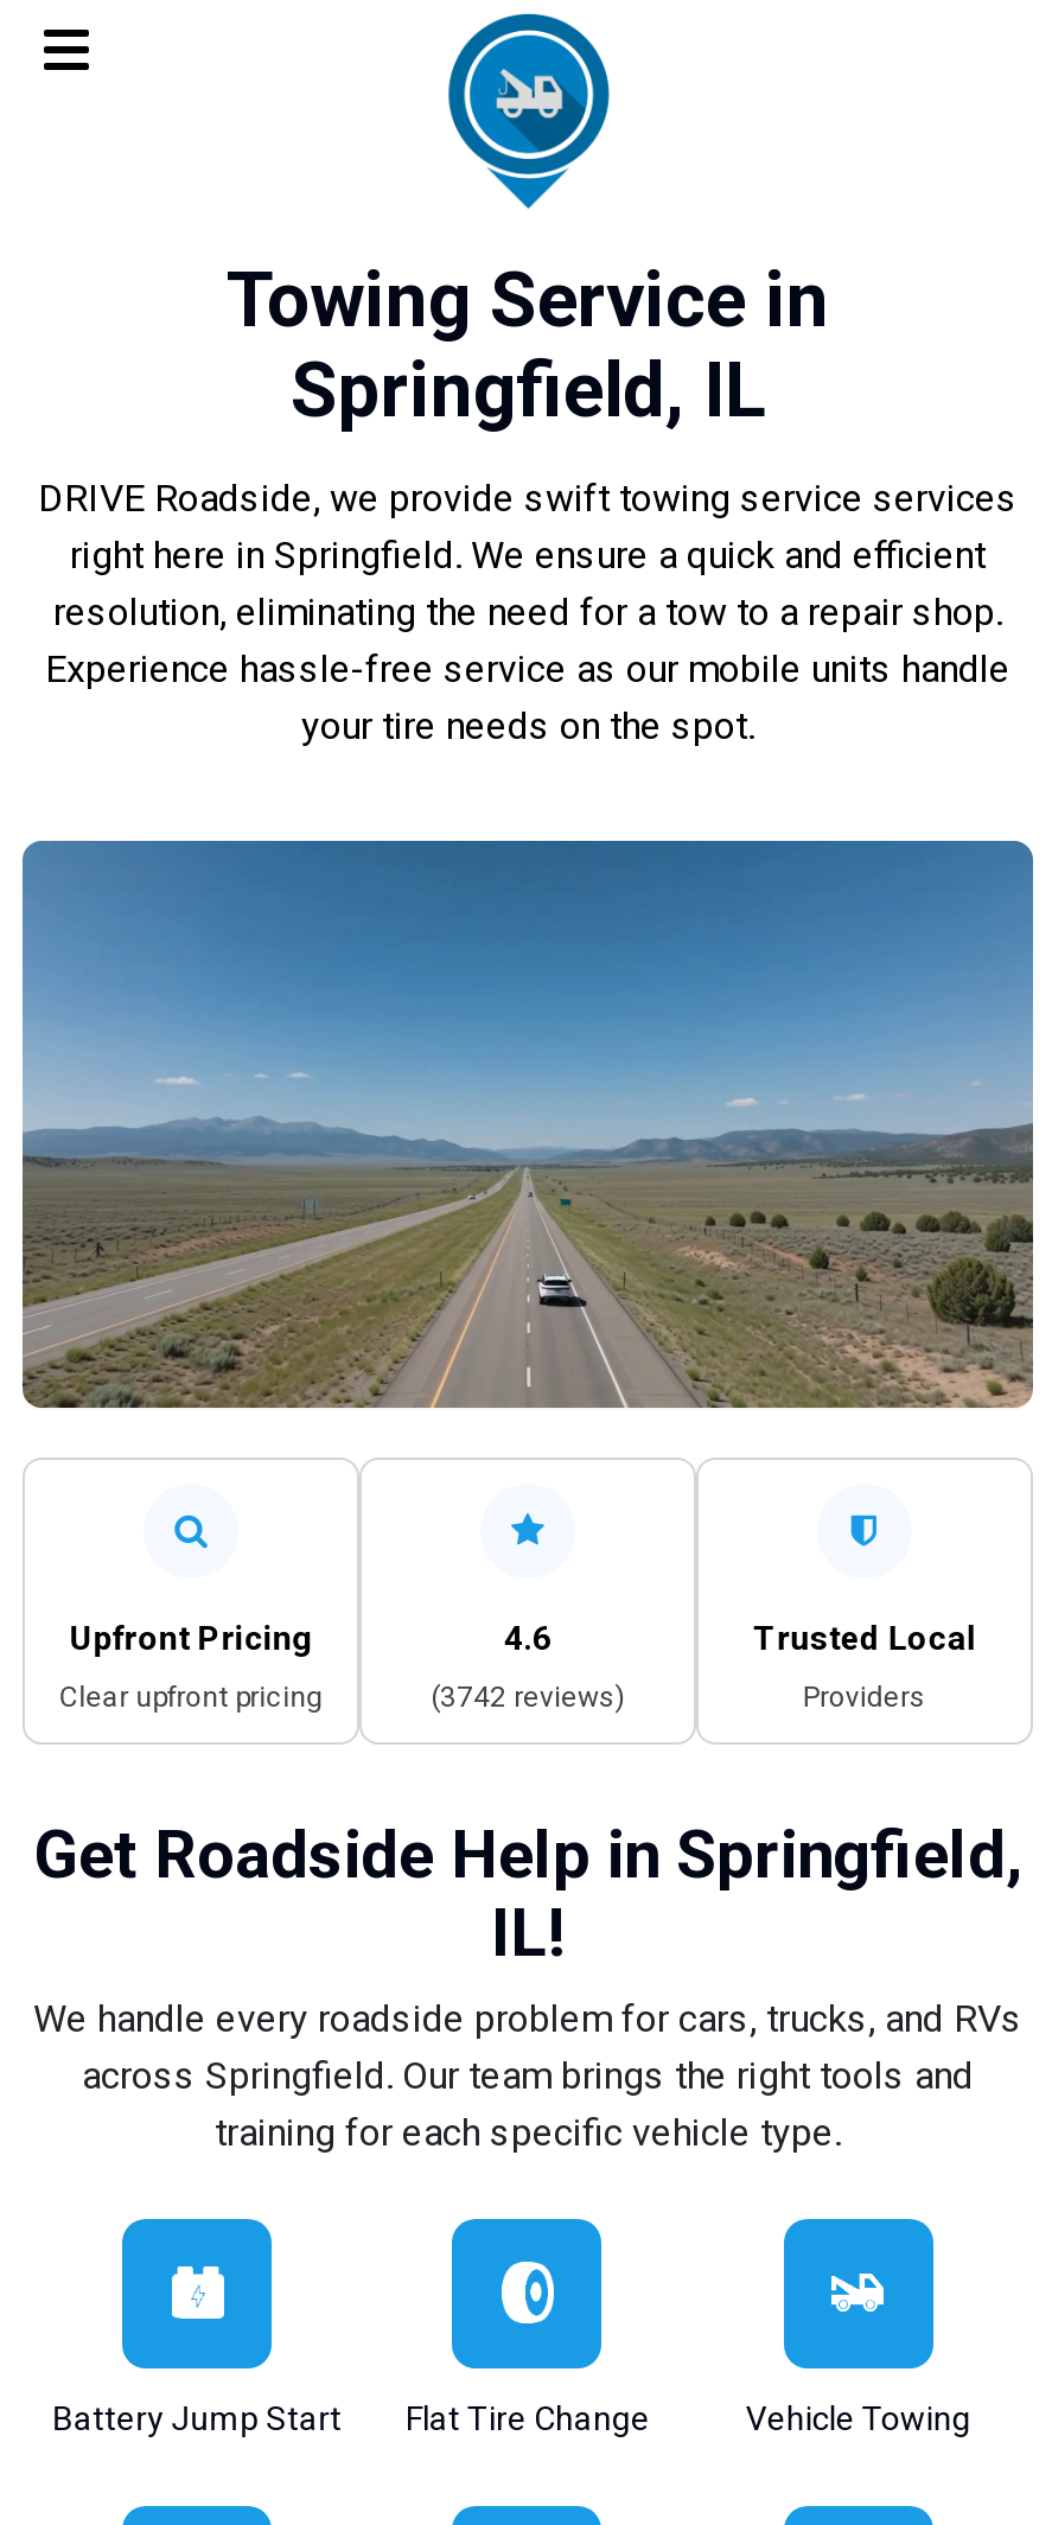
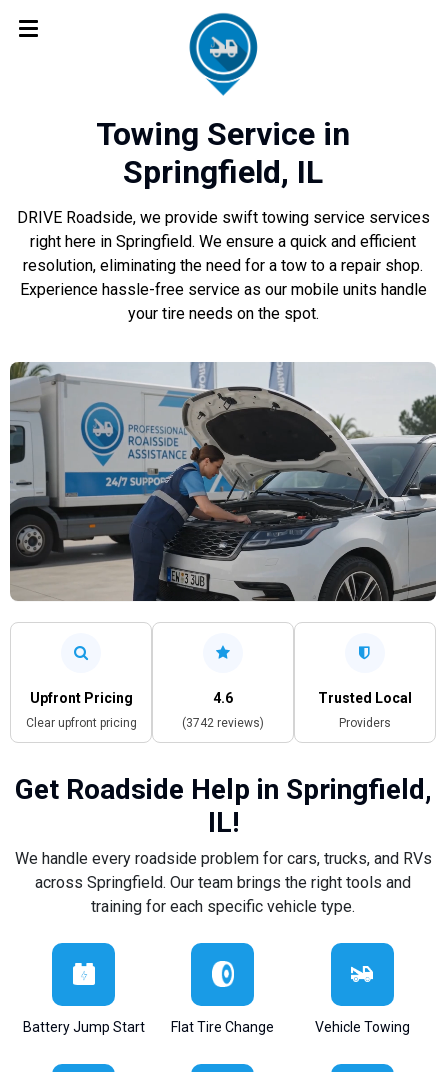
- [image]
+ [image]
